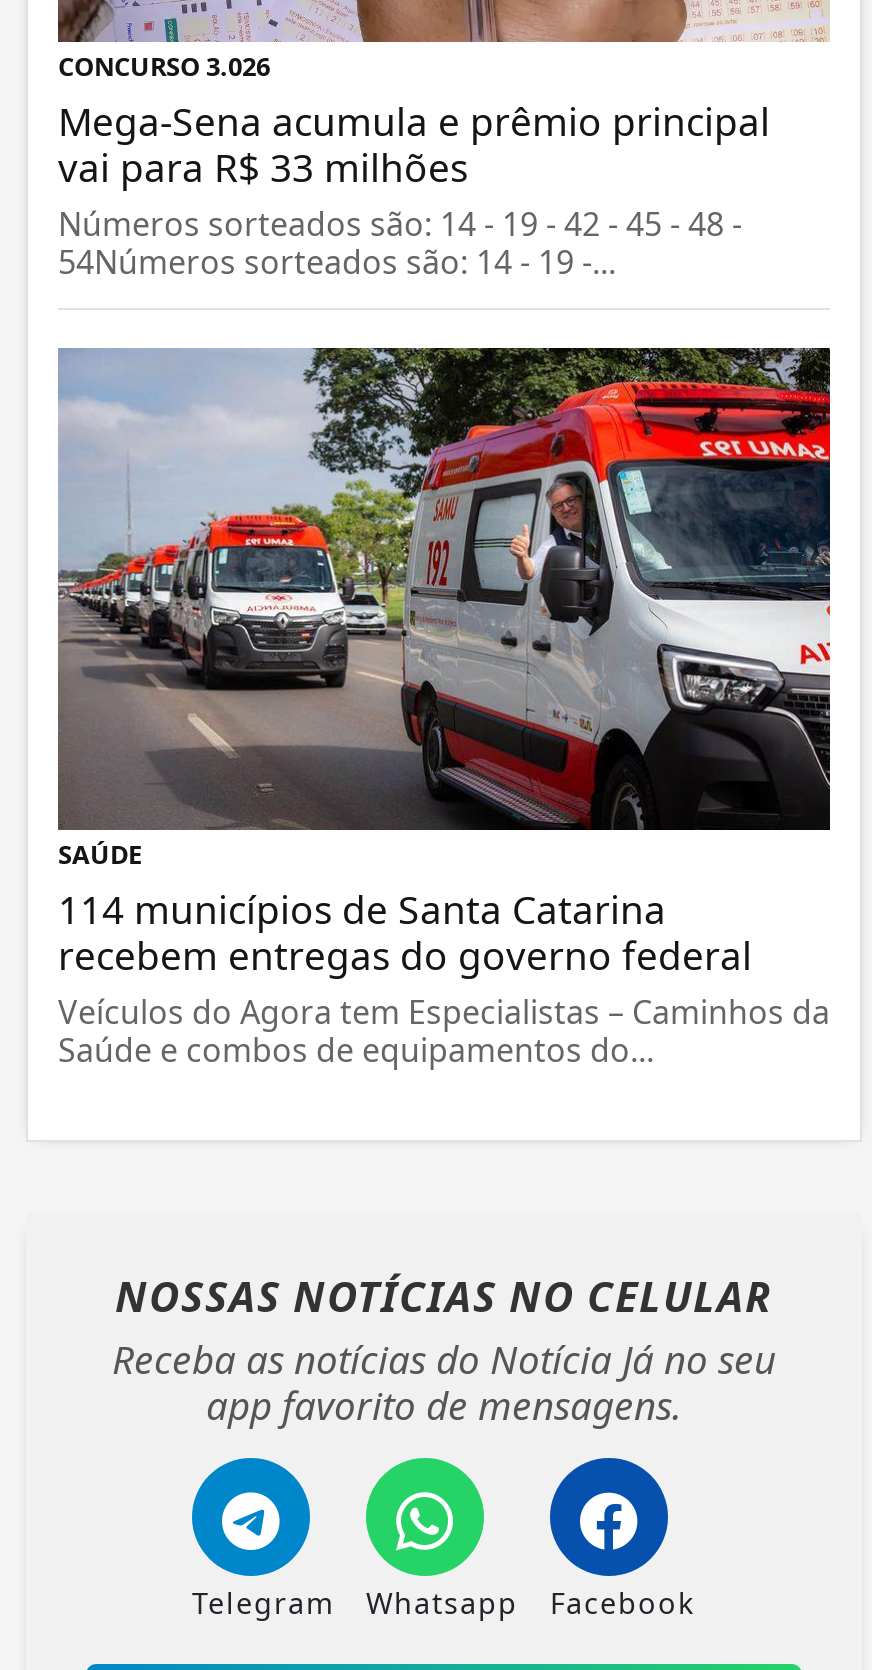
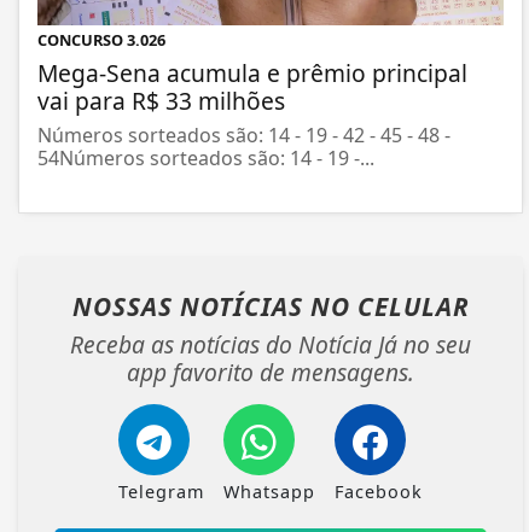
- [image]
- SAÚDE
- 114 municípios de Santa Catarina
- recebem entregas do governo federal
- Veículos do Agora tem Especialistas – Caminhos da
- Saúde e combos de equipamentos do...
